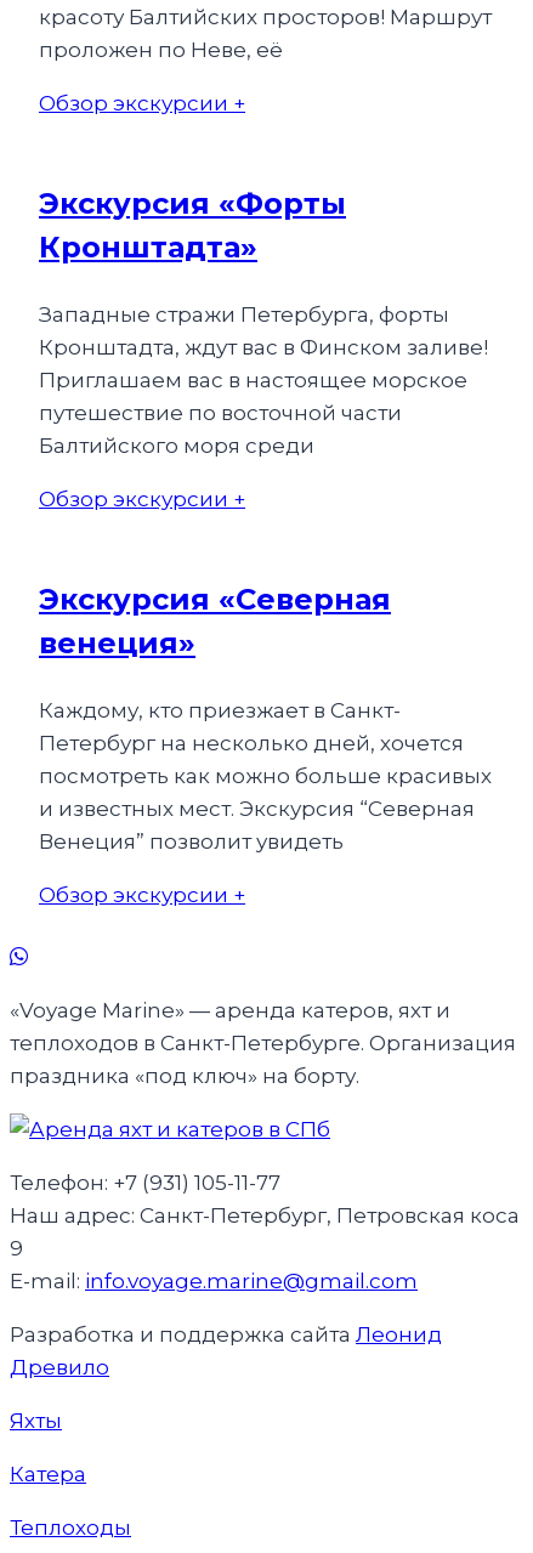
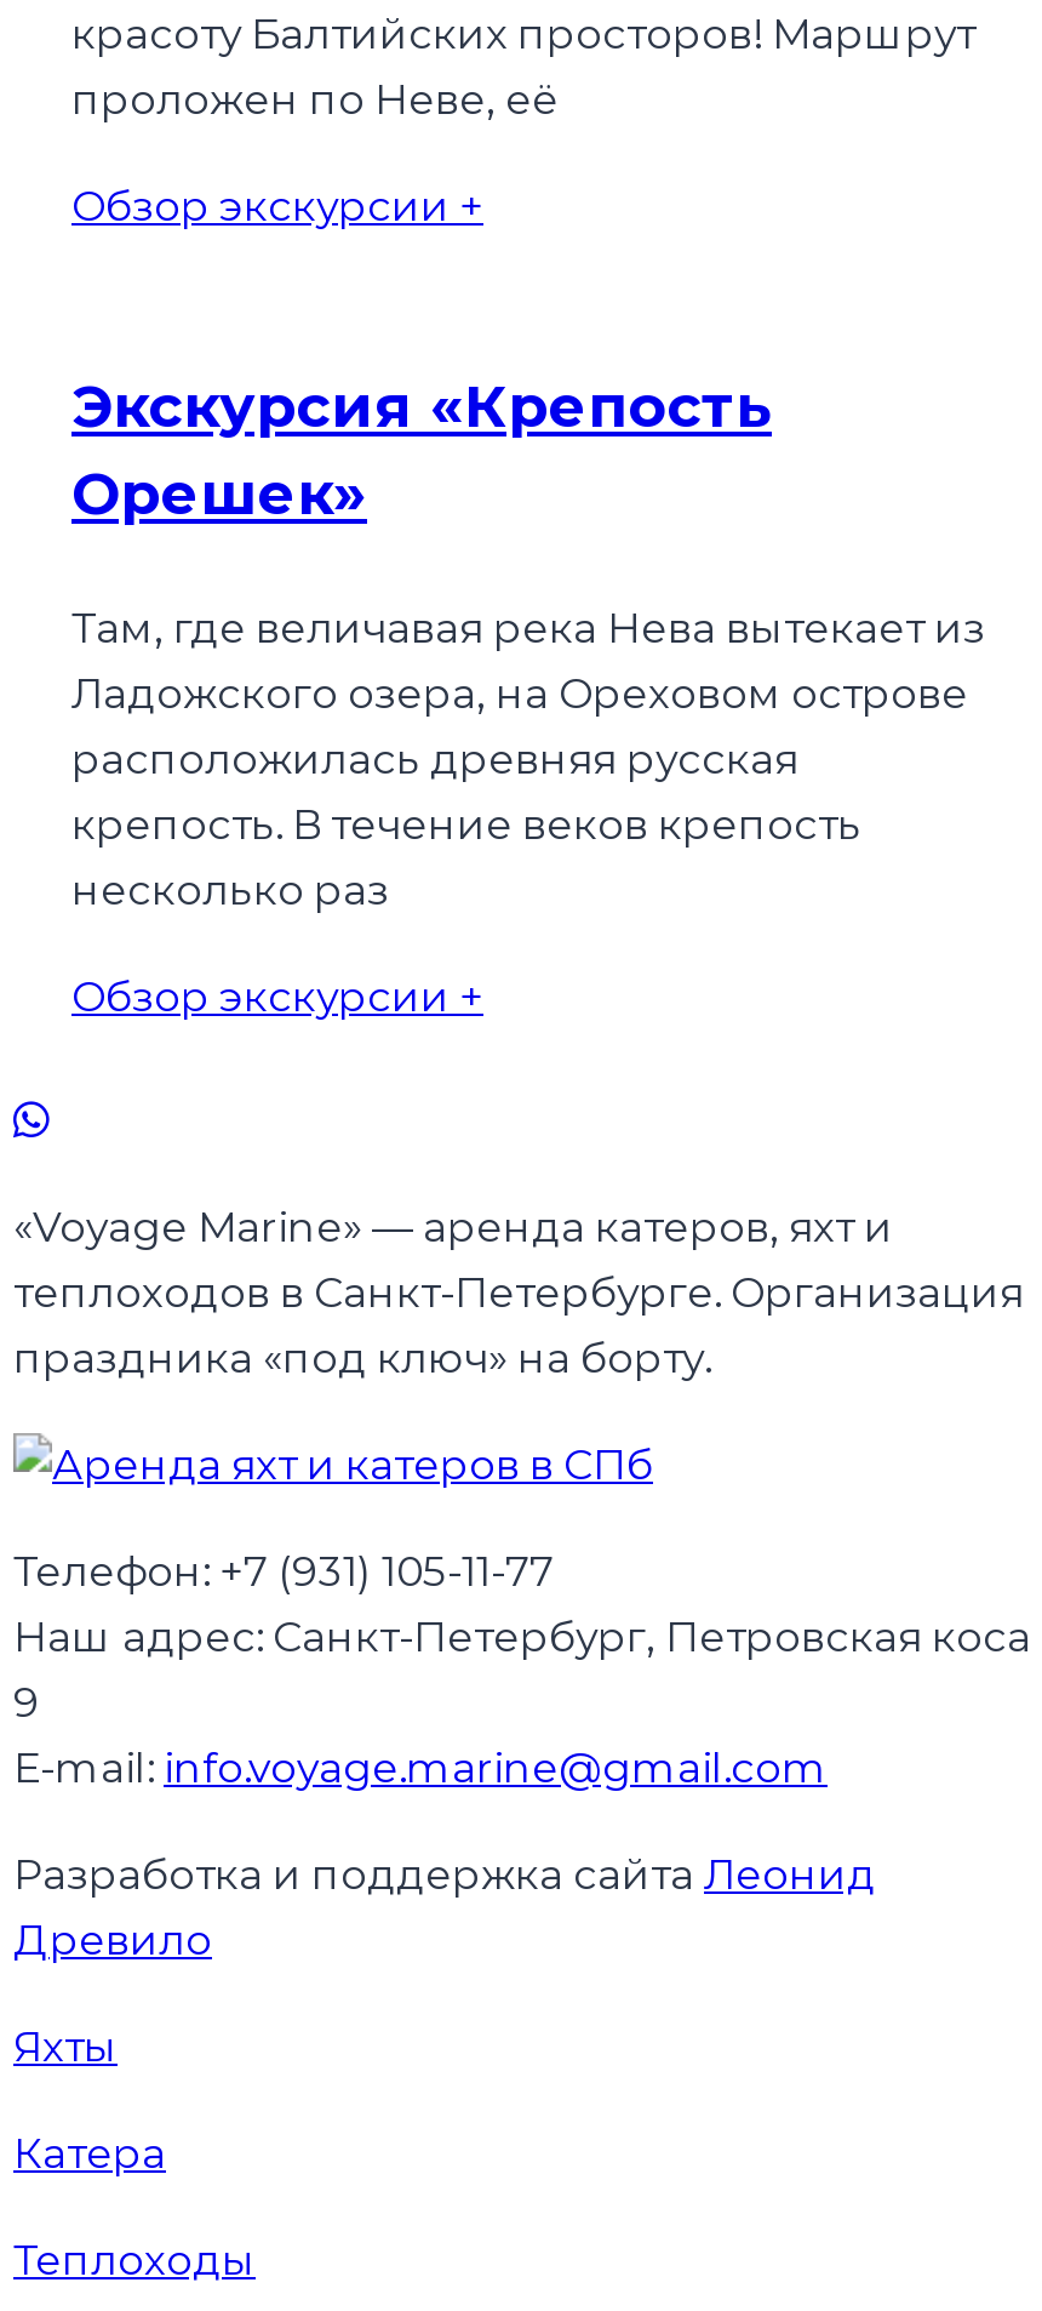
- Экскурсия «Форты
- Кронштадта»
- Западные стражи Петербурга, форты
- Кронштадта, ждут вас в Финском заливе!
- Приглашаем вас в настоящее морское
- путешествие по восточной части
- Балтийского моря среди
- Обзор экскурсии +
- Экскурсия «Северная
- венеция»
- Каждому, кто приезжает в Санкт-
- Петербург на несколько дней, хочется
- посмотреть как можно больше красивых
- и известных мест. Экскурсия “Северная
- Венеция” позволит увидеть
+ Экскурсия «Крепость
+ Орешек»
+ Там, где величавая река Нева вытекает из
+ Ладожского озера, на Ореховом острове
+ расположилась древняя русская
+ крепость. В течение веков крепость
+ несколько раз
